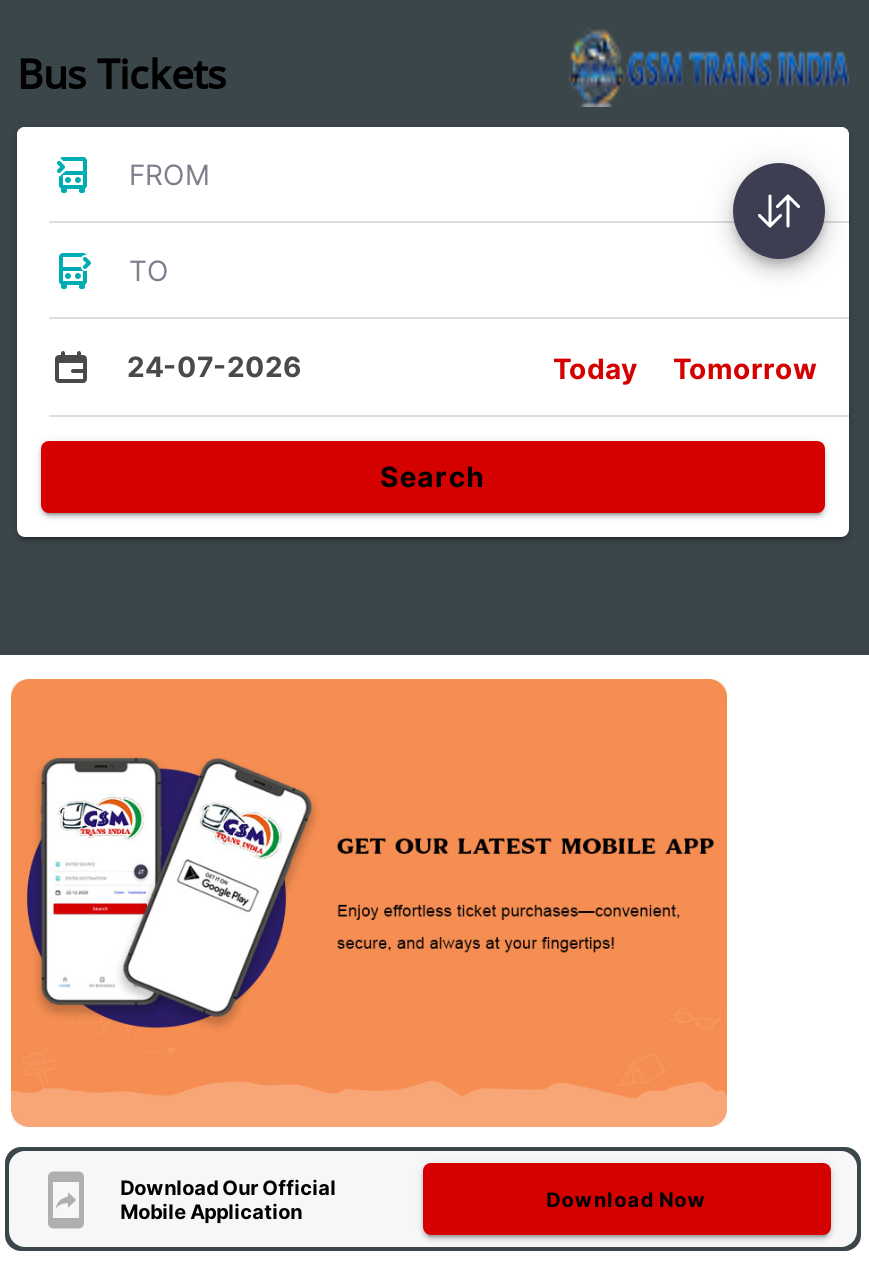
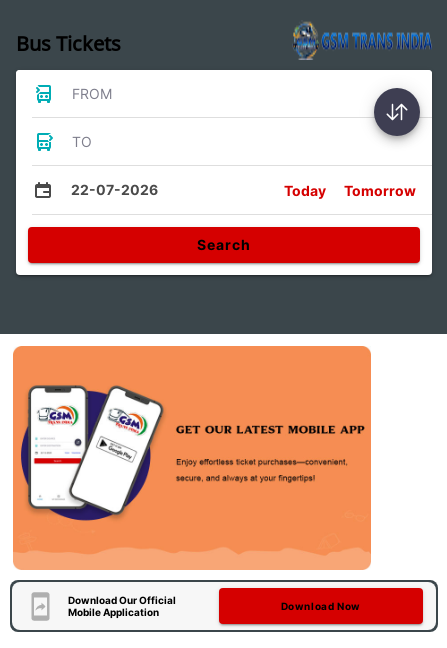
- 24-07-2026
+ 22-07-2026
